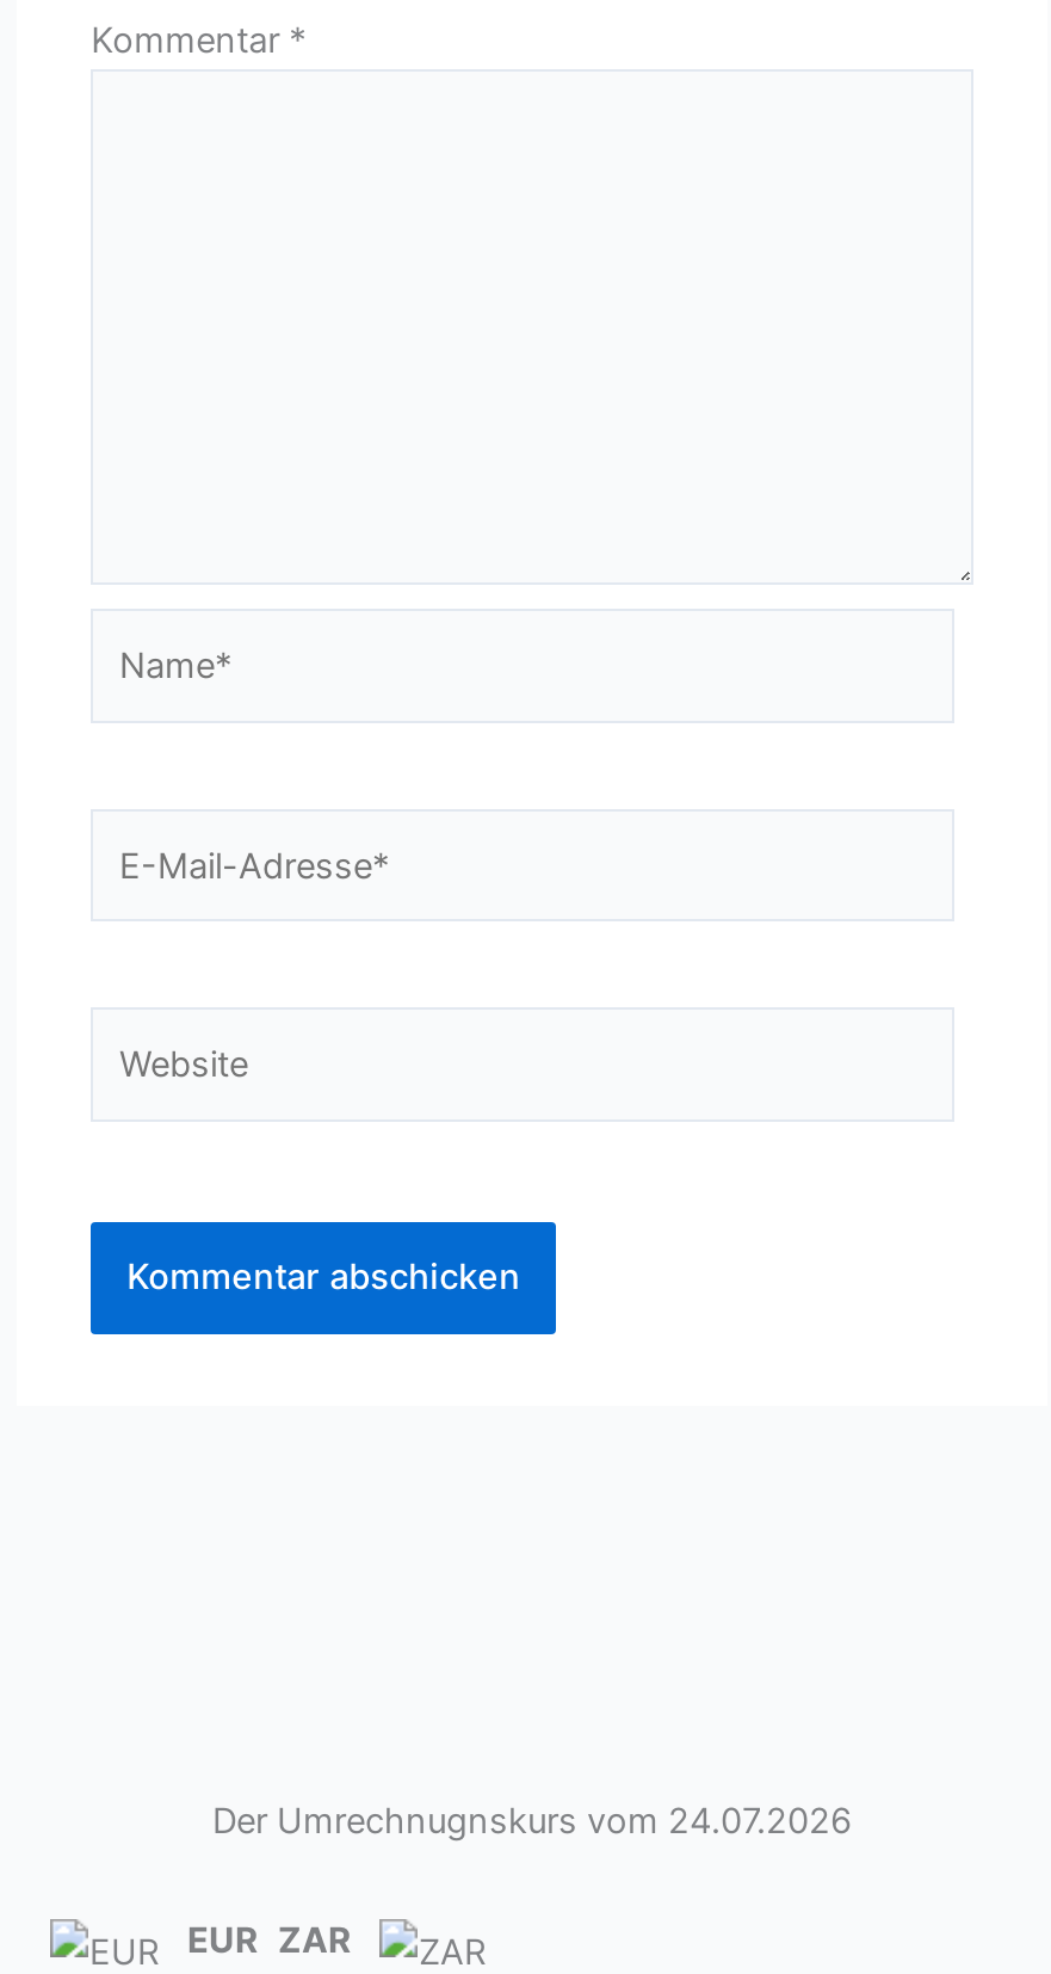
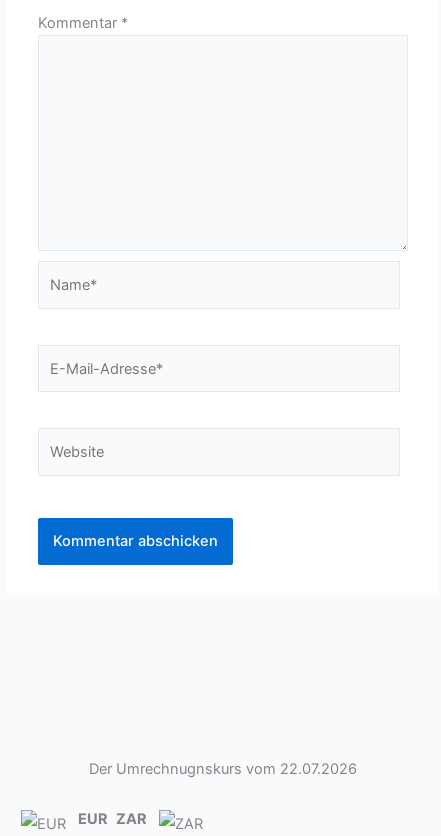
- Der Umrechnugnskurs vom 24.07.2026
+ Der Umrechnugnskurs vom 22.07.2026
